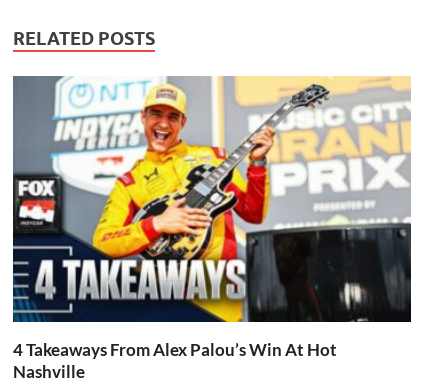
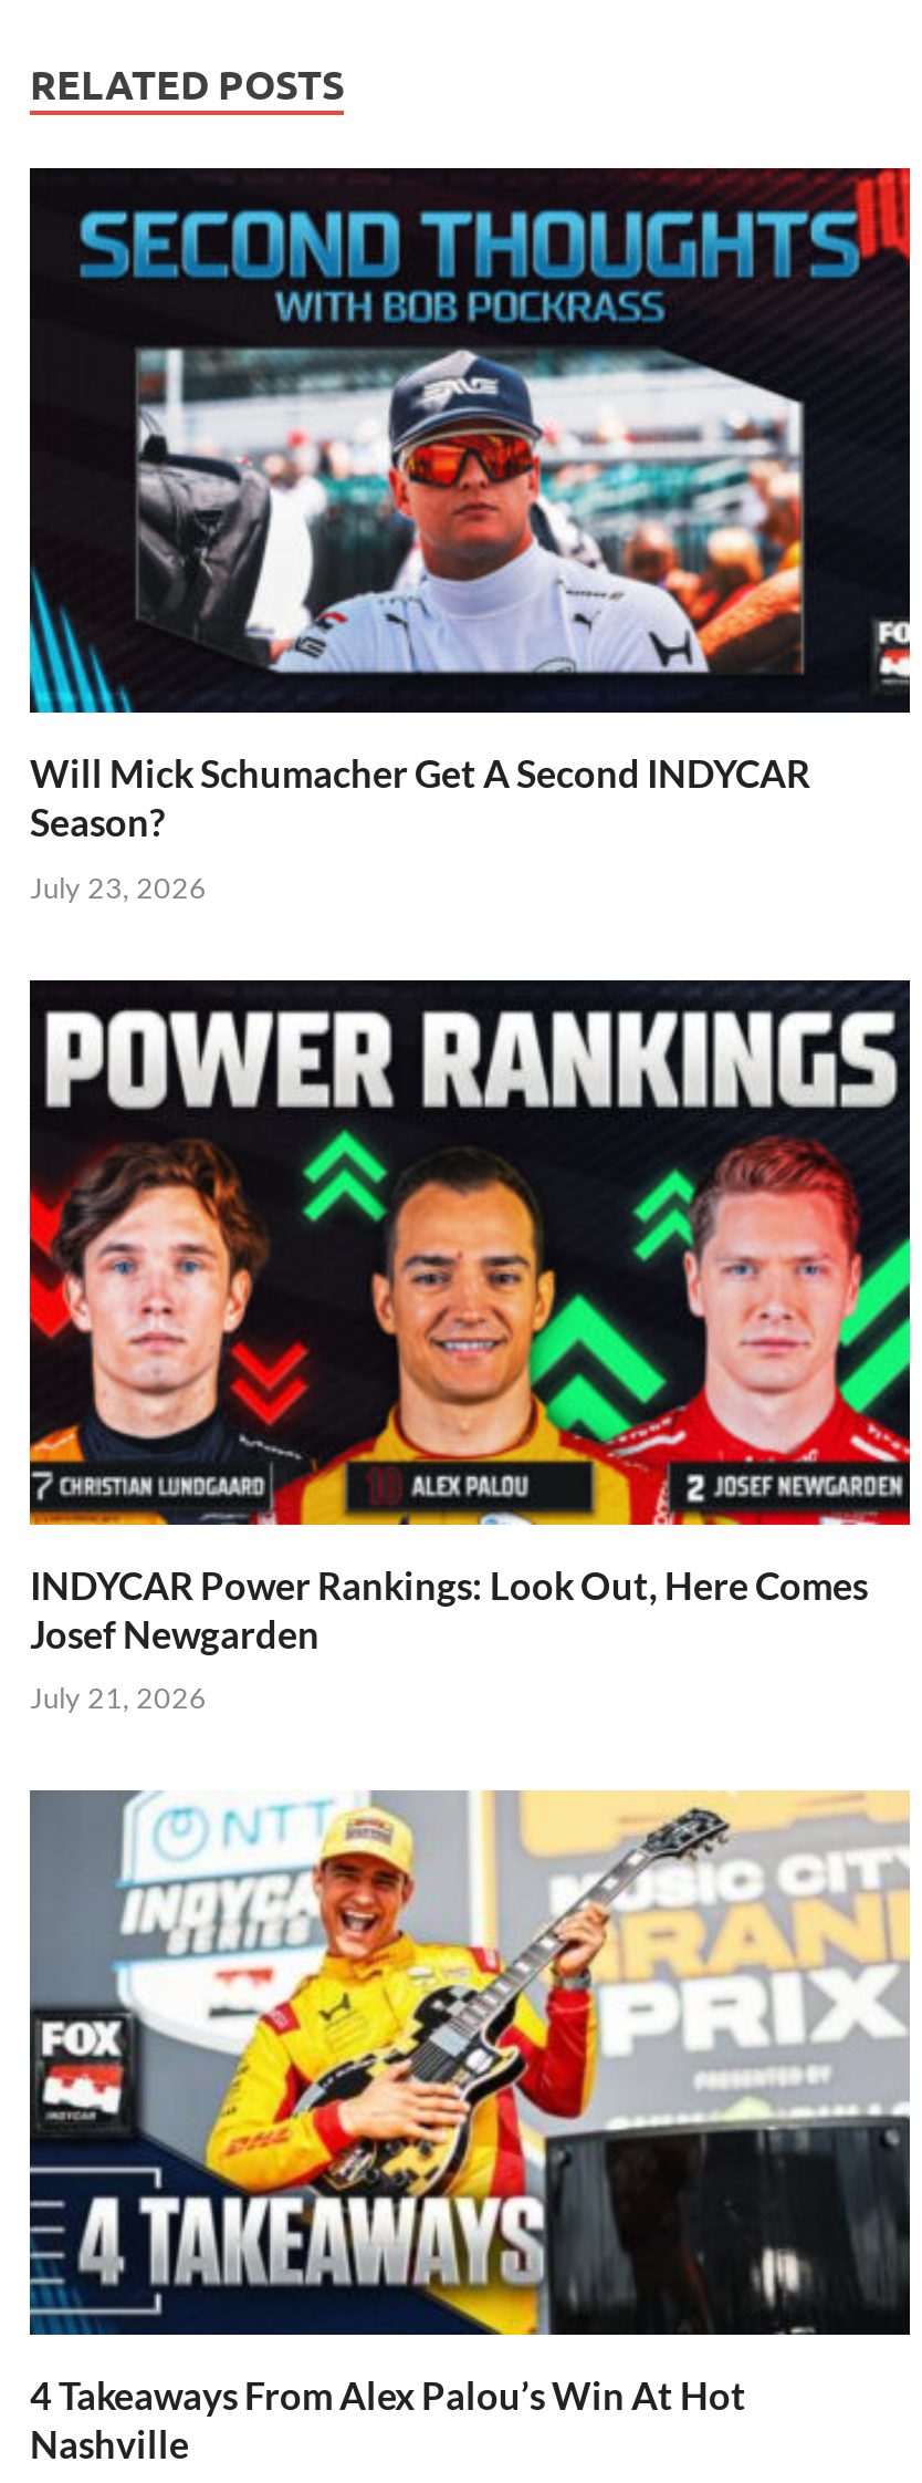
+ [image]
+ Will Mick Schumacher Get A Second INDYCAR
+ Season?
+ July 23, 2026

+ [image]
+ INDYCAR Power Rankings: Look Out, Here Comes
+ Josef Newgarden
+ July 21, 2026
